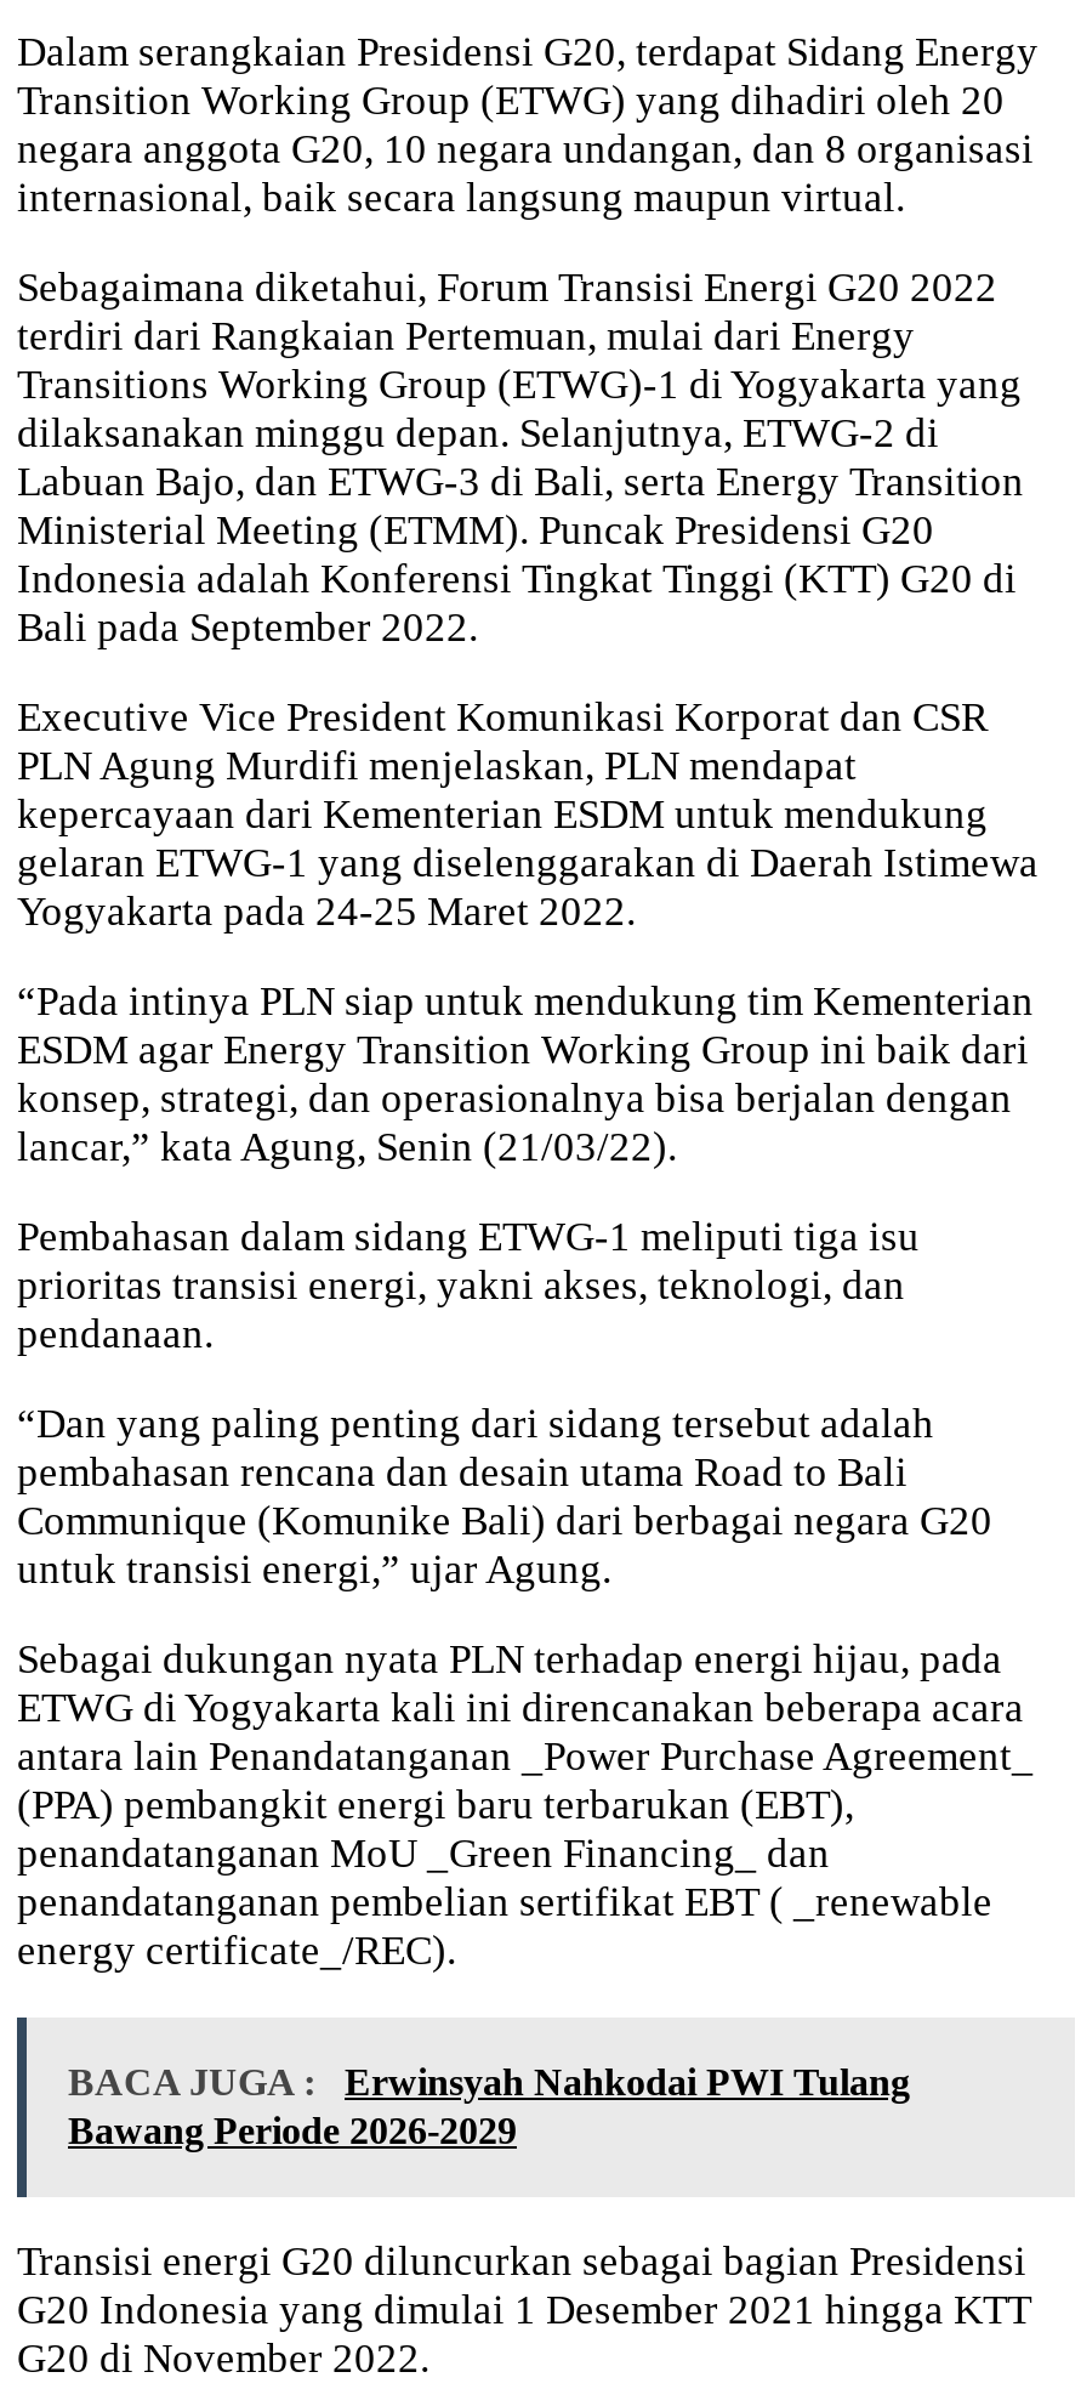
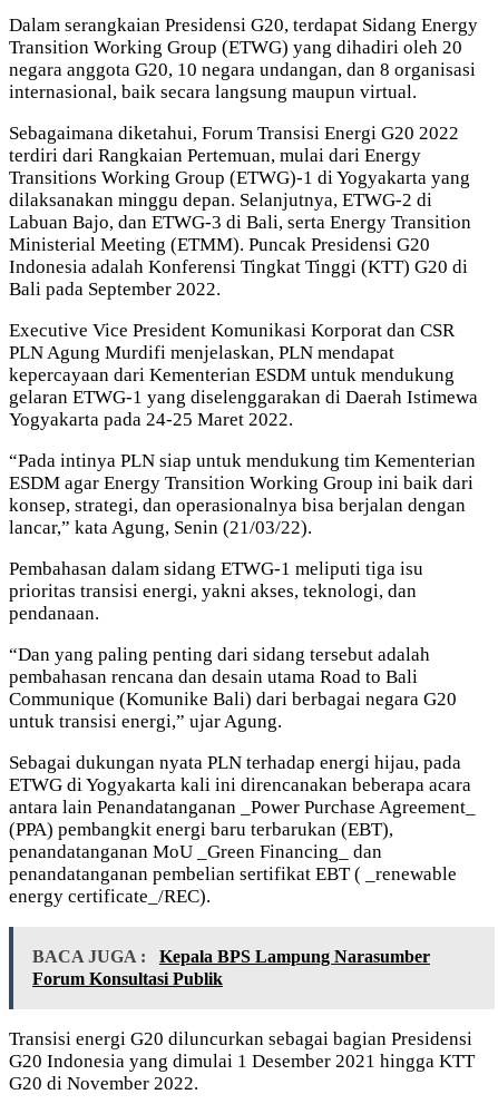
- BACA JUGA : Erwinsyah Nahkodai PWI Tulang
- Bawang Periode 2026-2029
+ BACA JUGA : Kepala BPS Lampung Narasumber
+ Forum Konsultasi Publik
